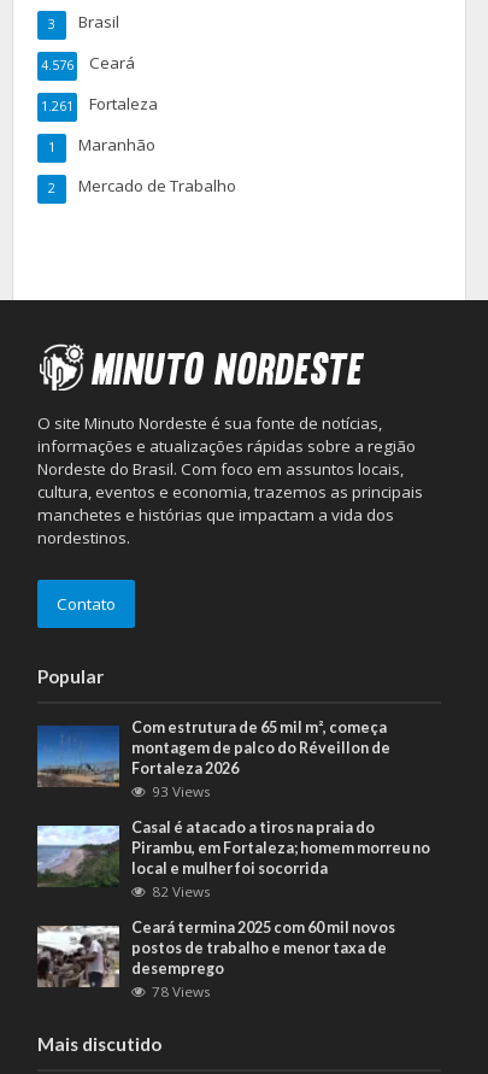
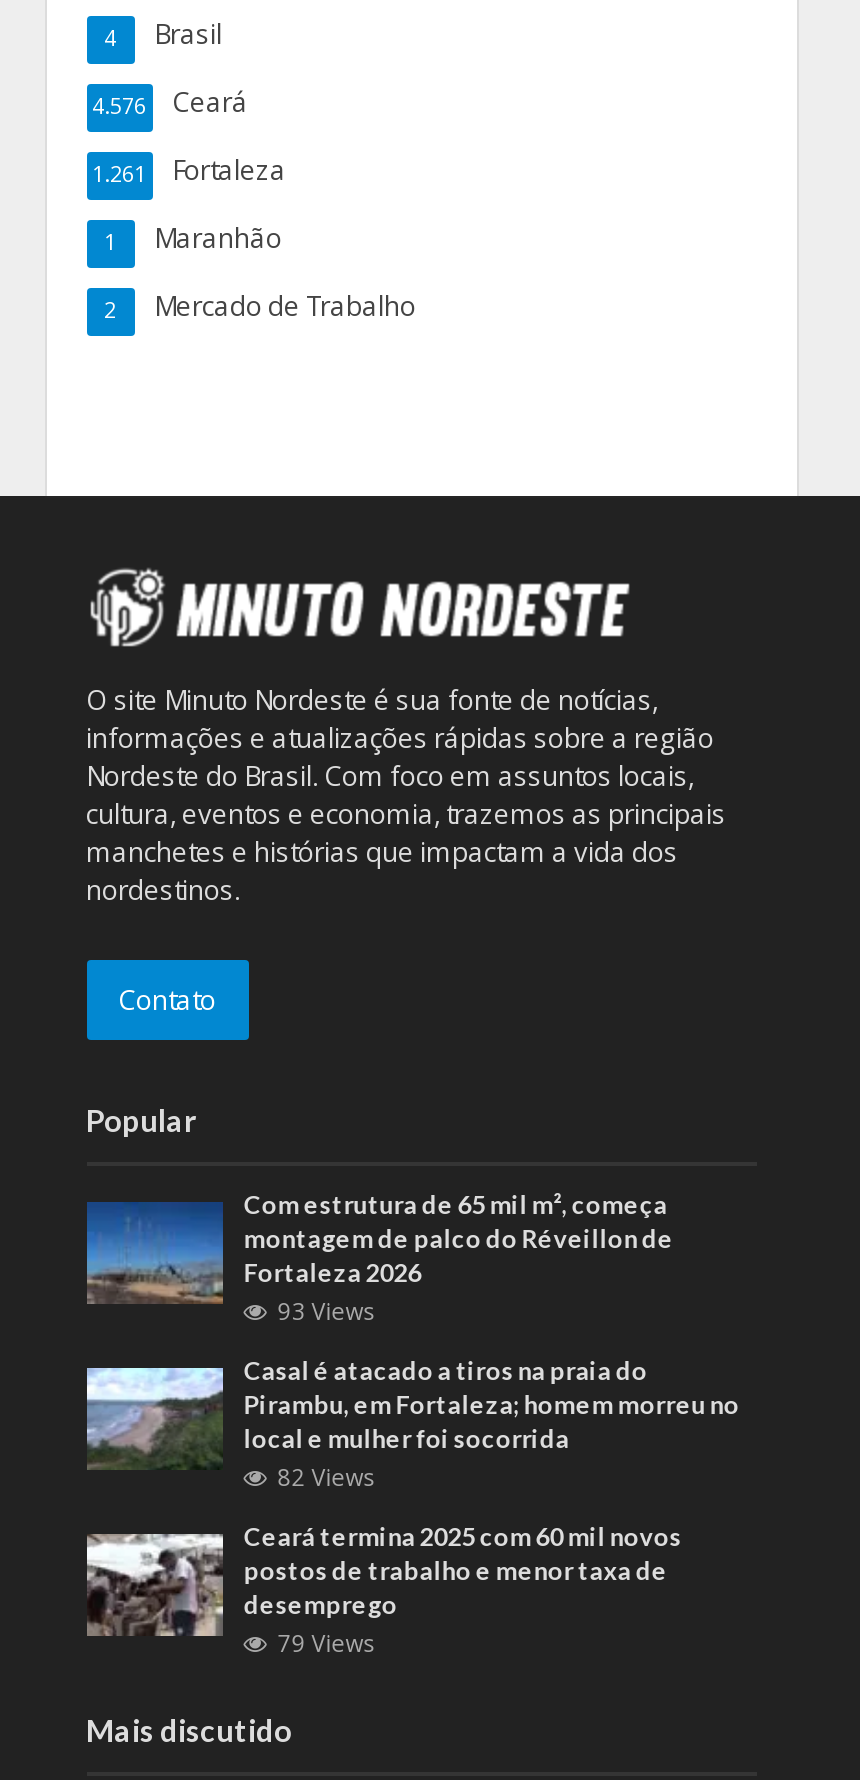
- 3 Brasil
+ 4 Brasil

- 78 Views
+ 79 Views
